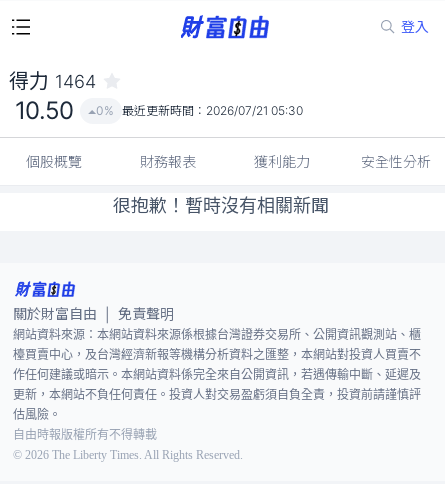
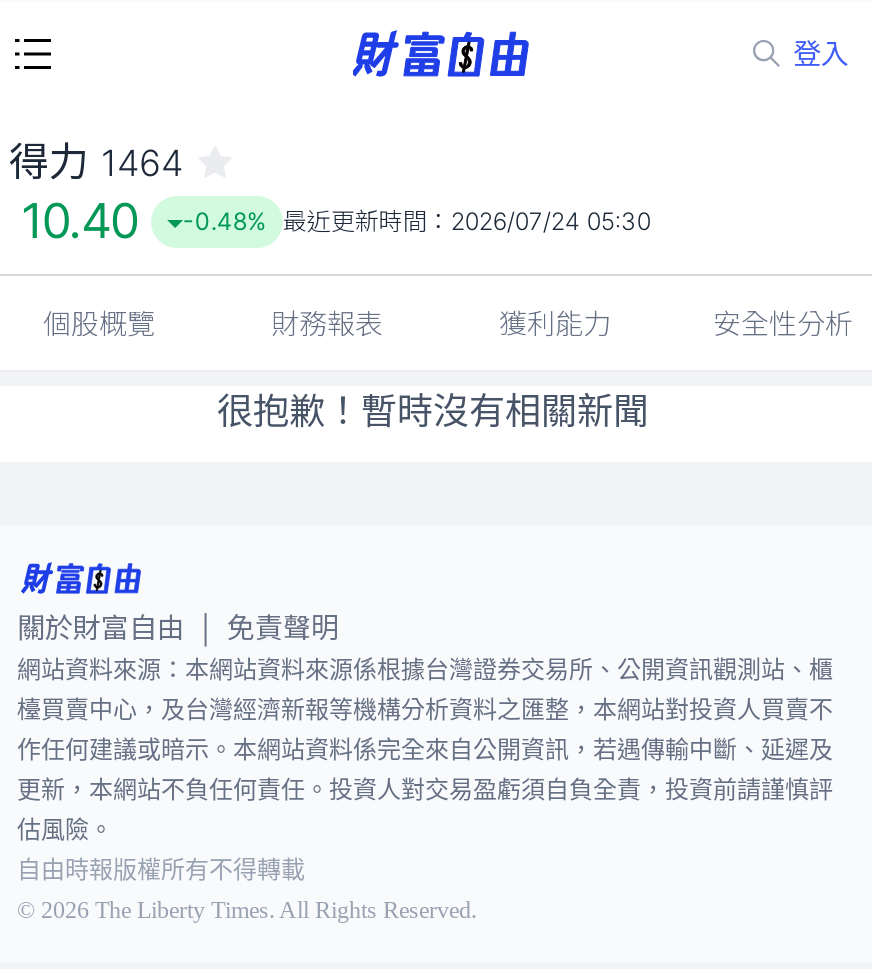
- 10.50
+ 10.40

- 0% 最近更新時間：2026/07/21 05:30
+ -0.48% 最近更新時間：2026/07/24 05:30
